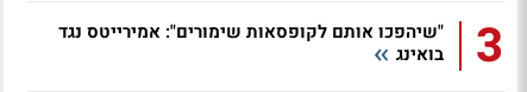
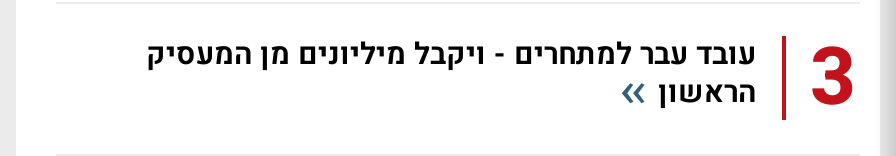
- "שיהפכו אותם לקופסאות שימורים": אמירייטס נגד
- בואינג
+ עובד עבר למתחרים - ויקבל מיליונים מן המעסיק
+ הראשון
